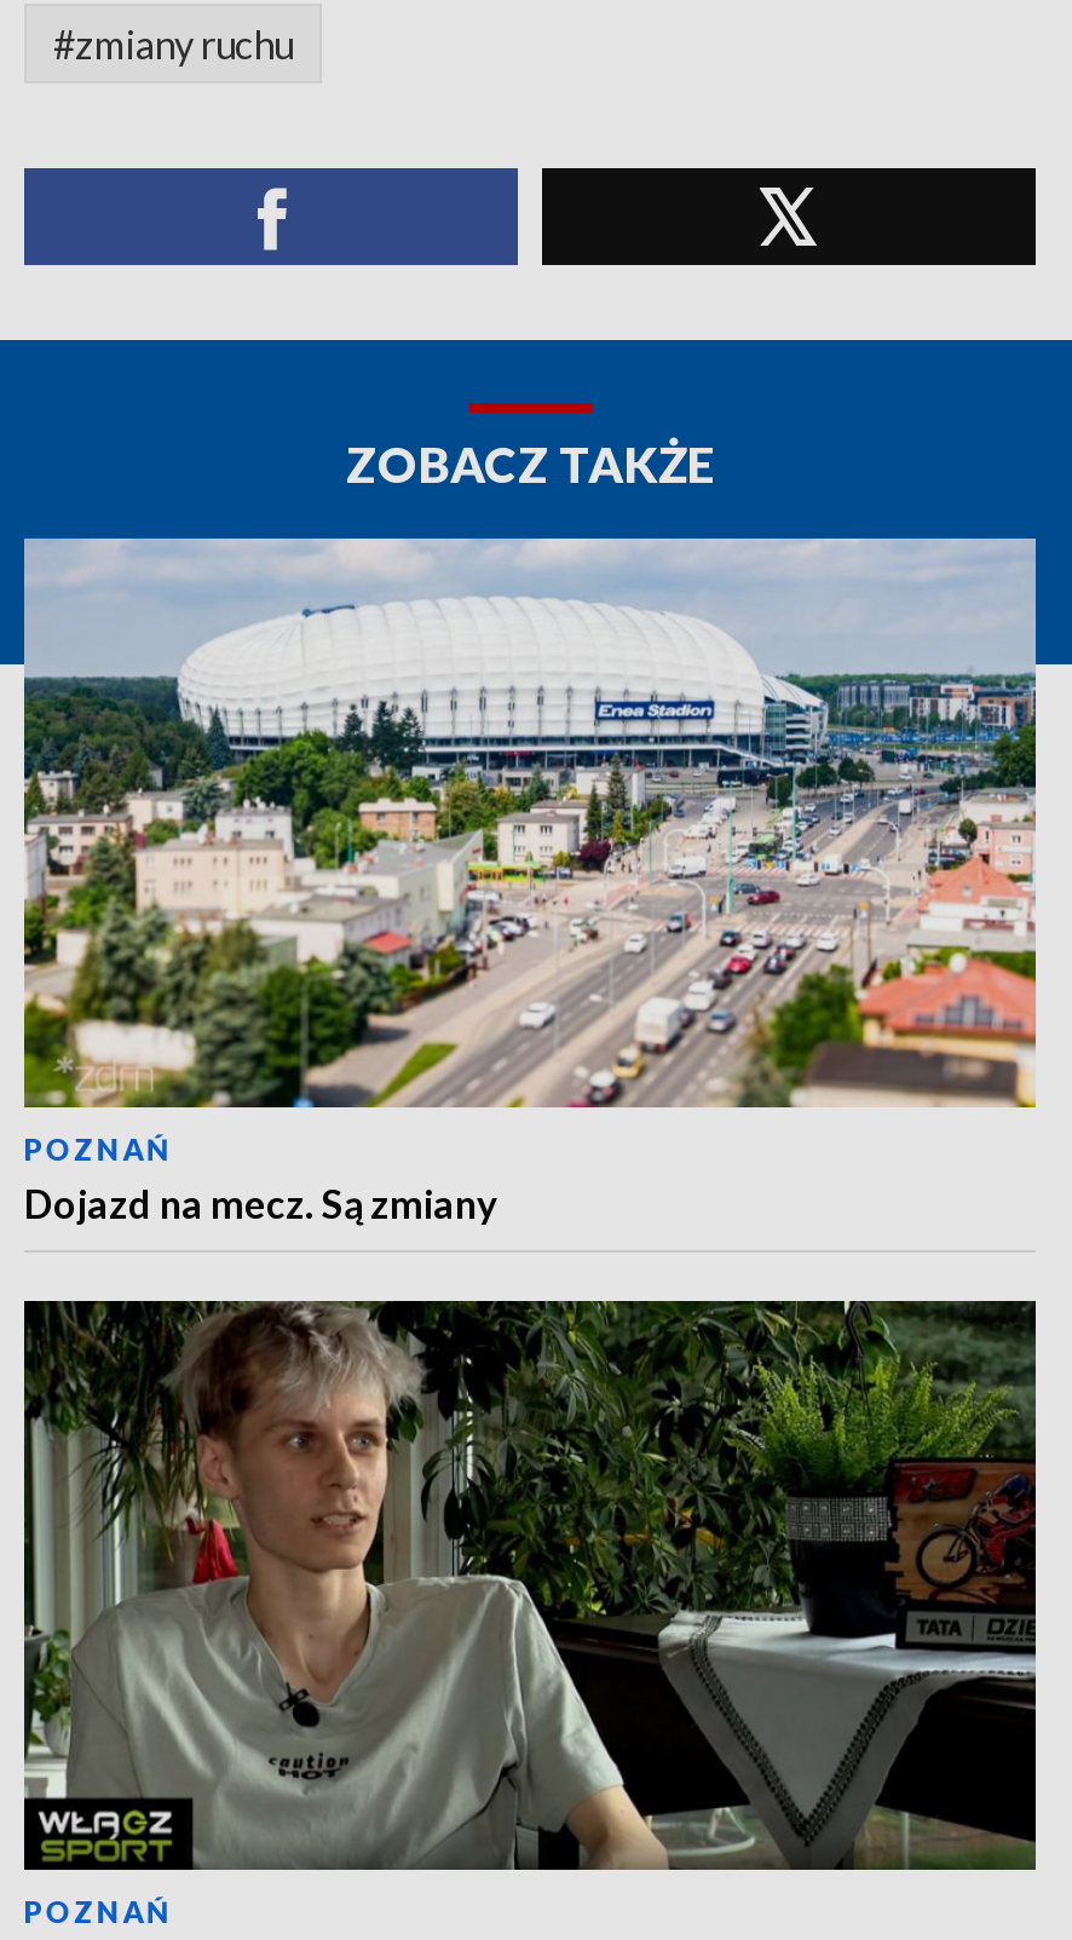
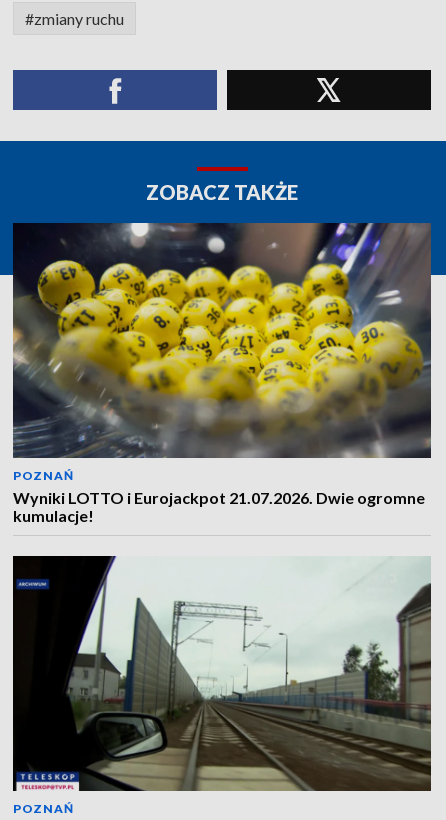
- [image]
- Dojazd na mecz. Są zmiany
+ [image]
+ Wyniki LOTTO i Eurojackpot 21.07.2026. Dwie ogromne
+ kumulacje!

- [image]
+ [image]
